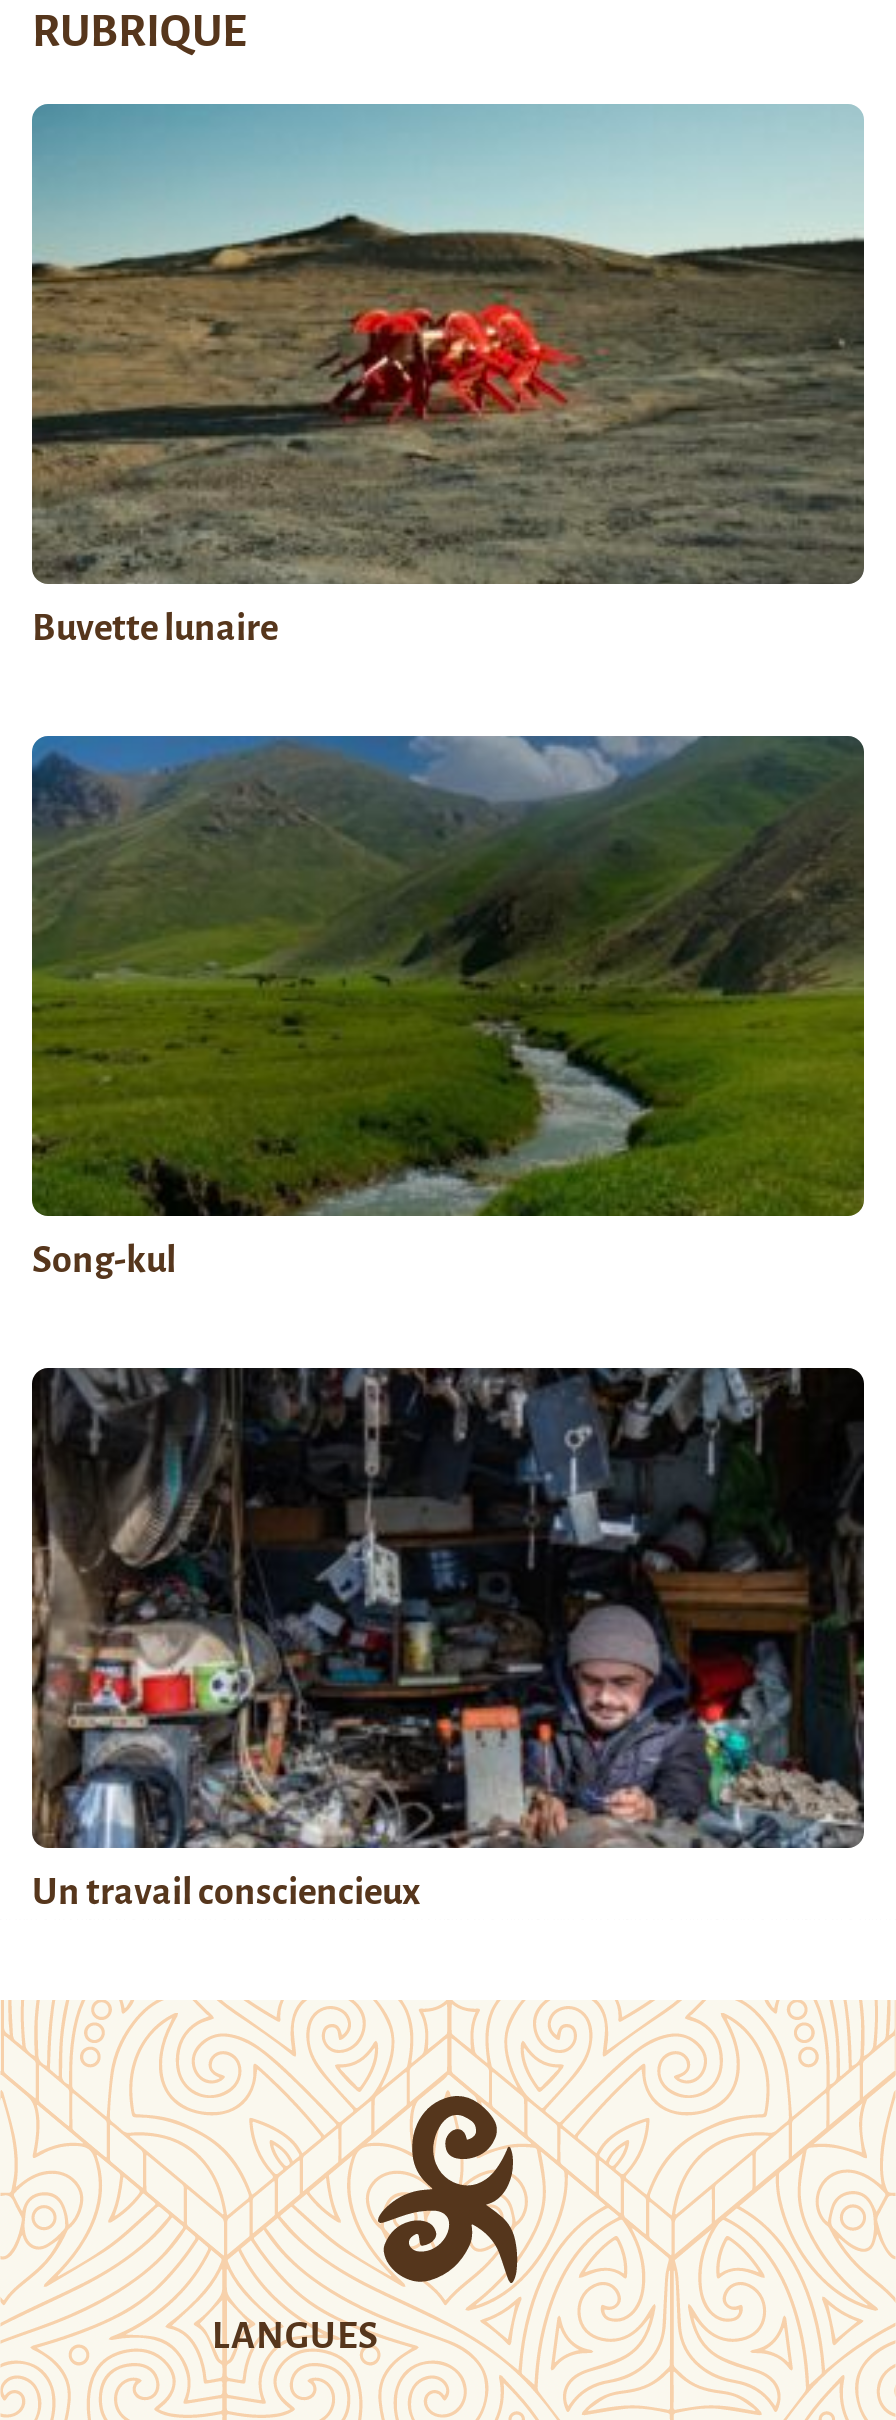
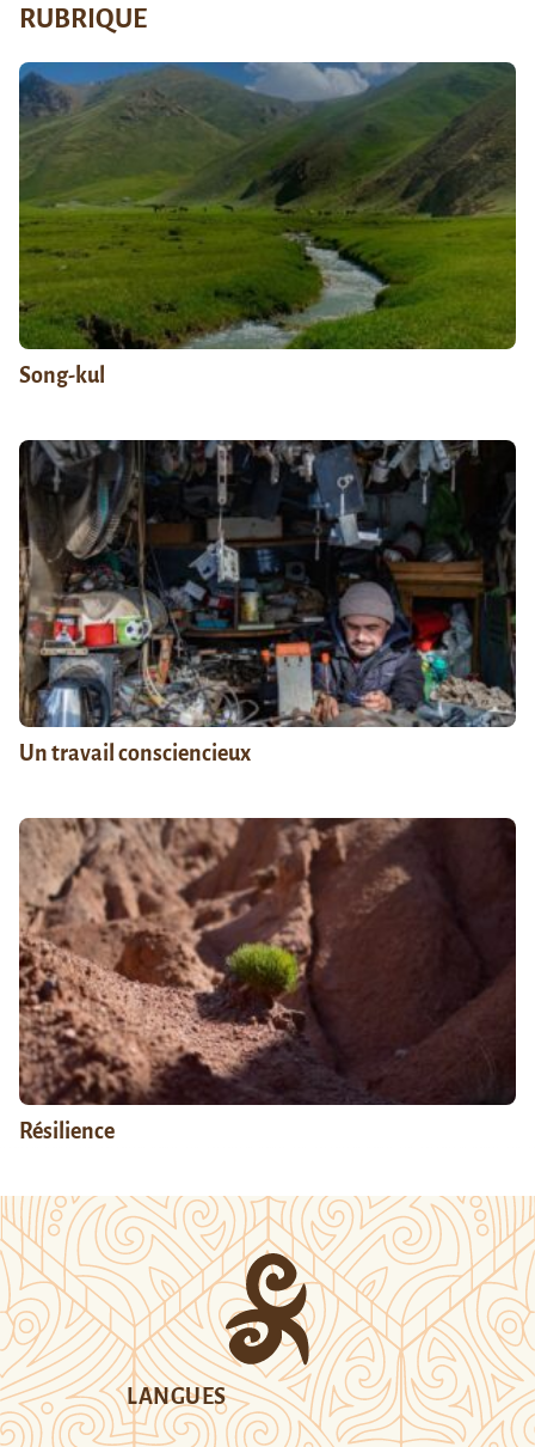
- [image]
- Buvette lunaire

moved up: [image] | Song-kul | Un travail consciencieux

+ [image]
+ Résilience
